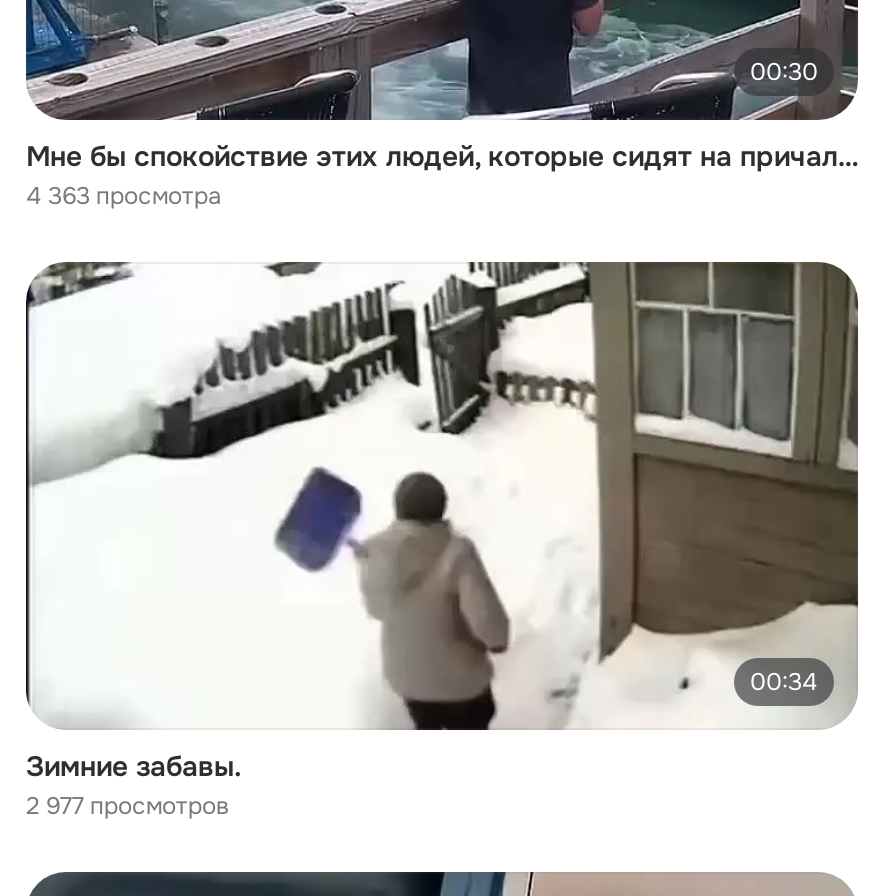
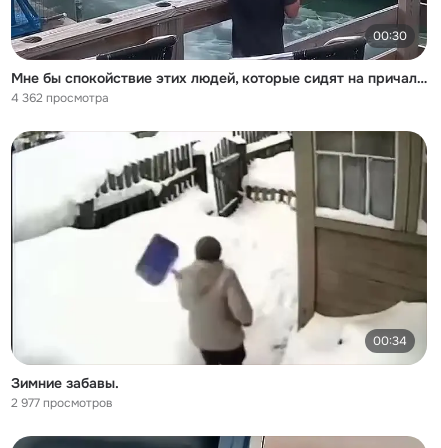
- 4 363 просмотра
+ 4 362 просмотра
